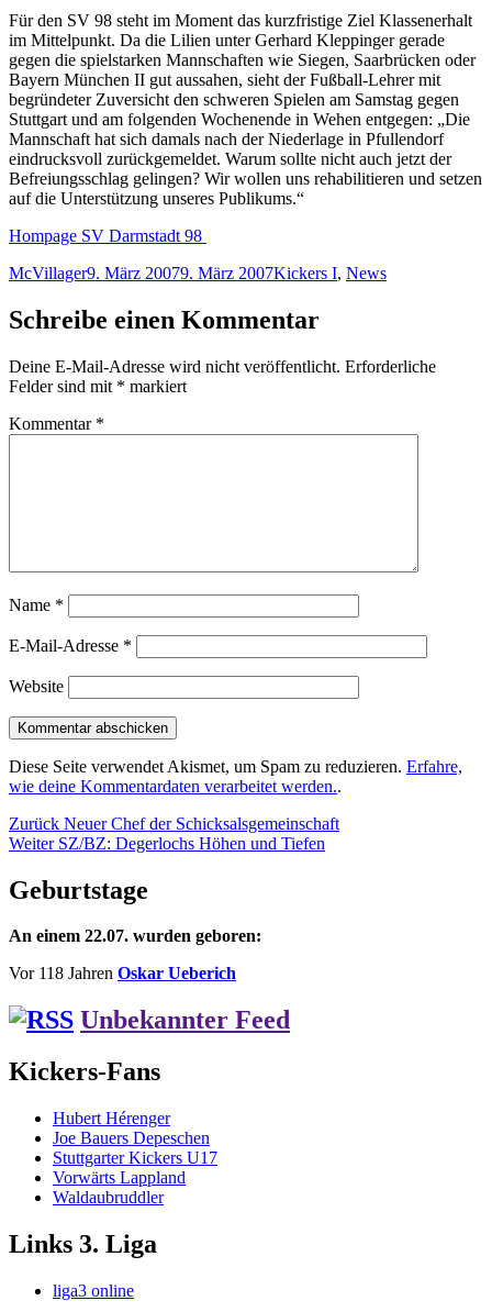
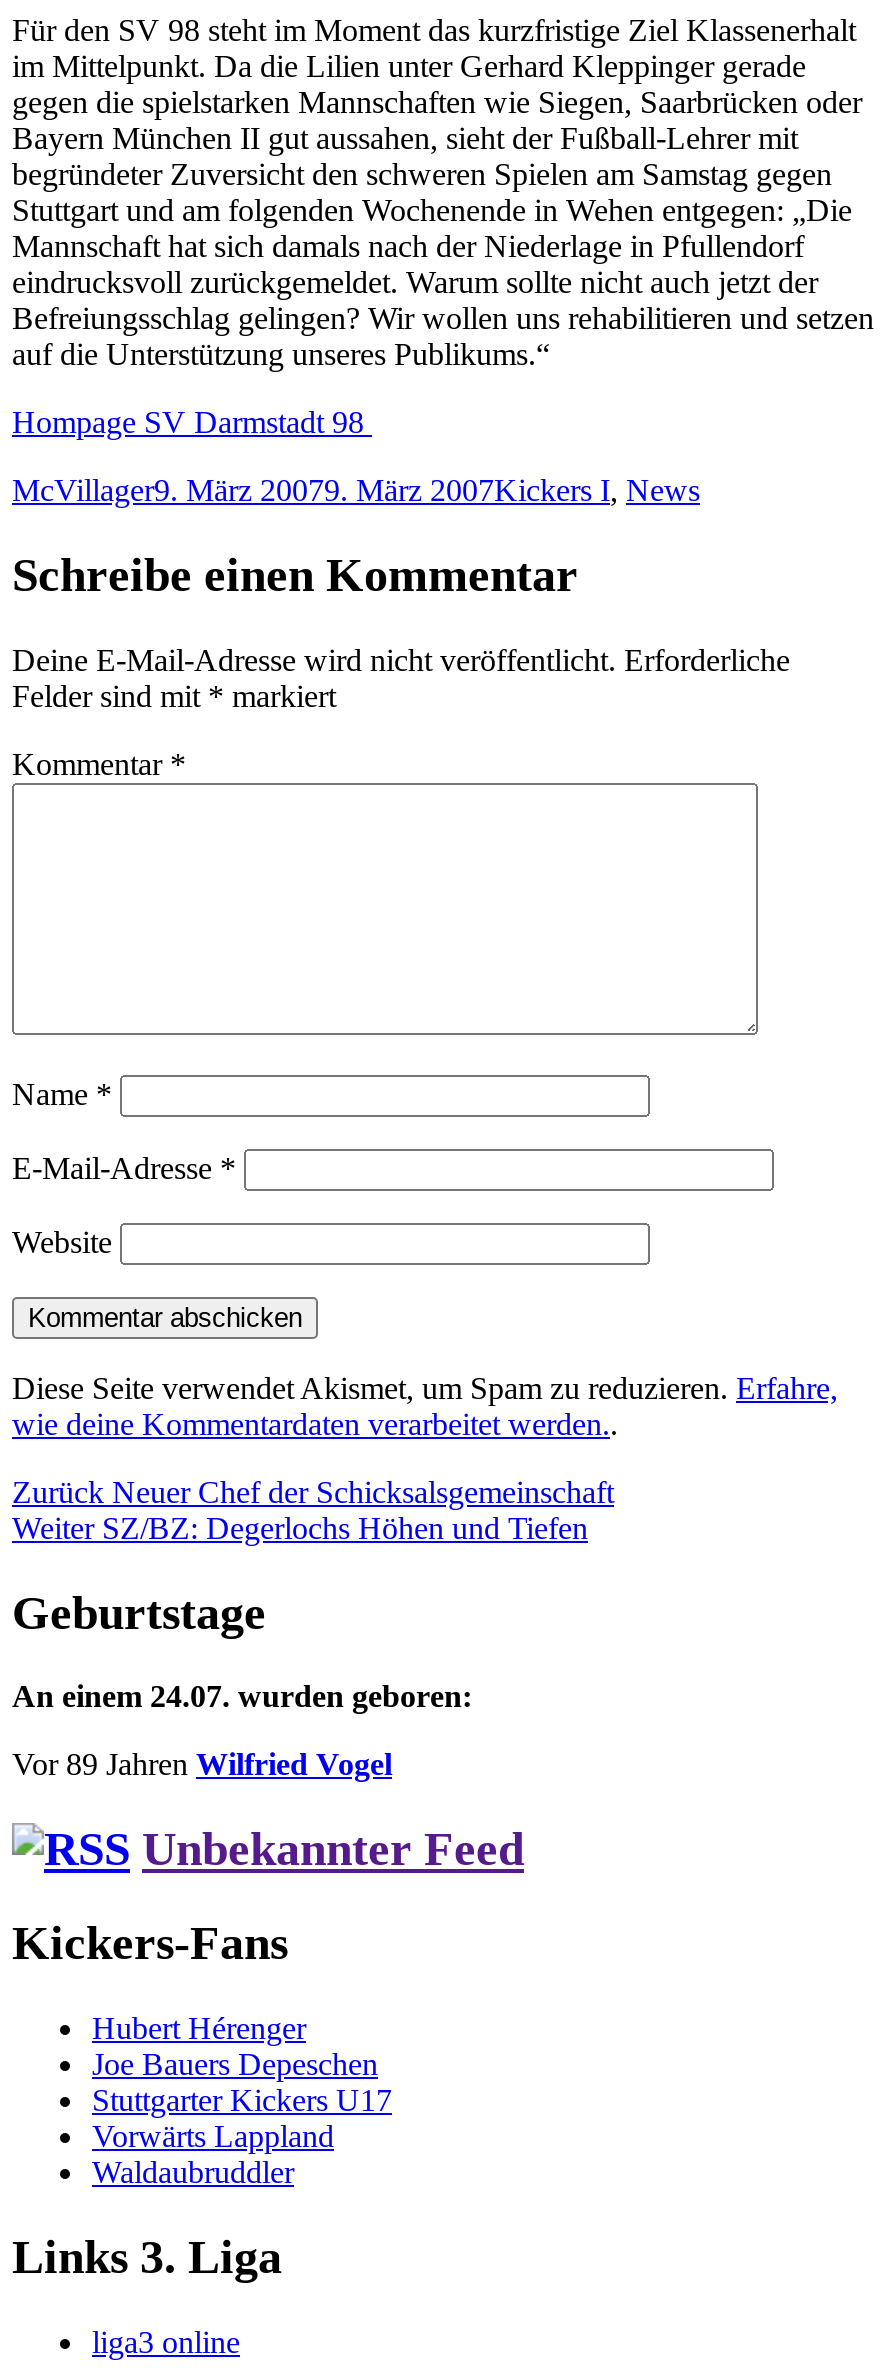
- An einem 22.07. wurden geboren:
+ An einem 24.07. wurden geboren:

- Vor 118 Jahren Oskar Ueberich
+ Vor 89 Jahren Wilfried Vogel
